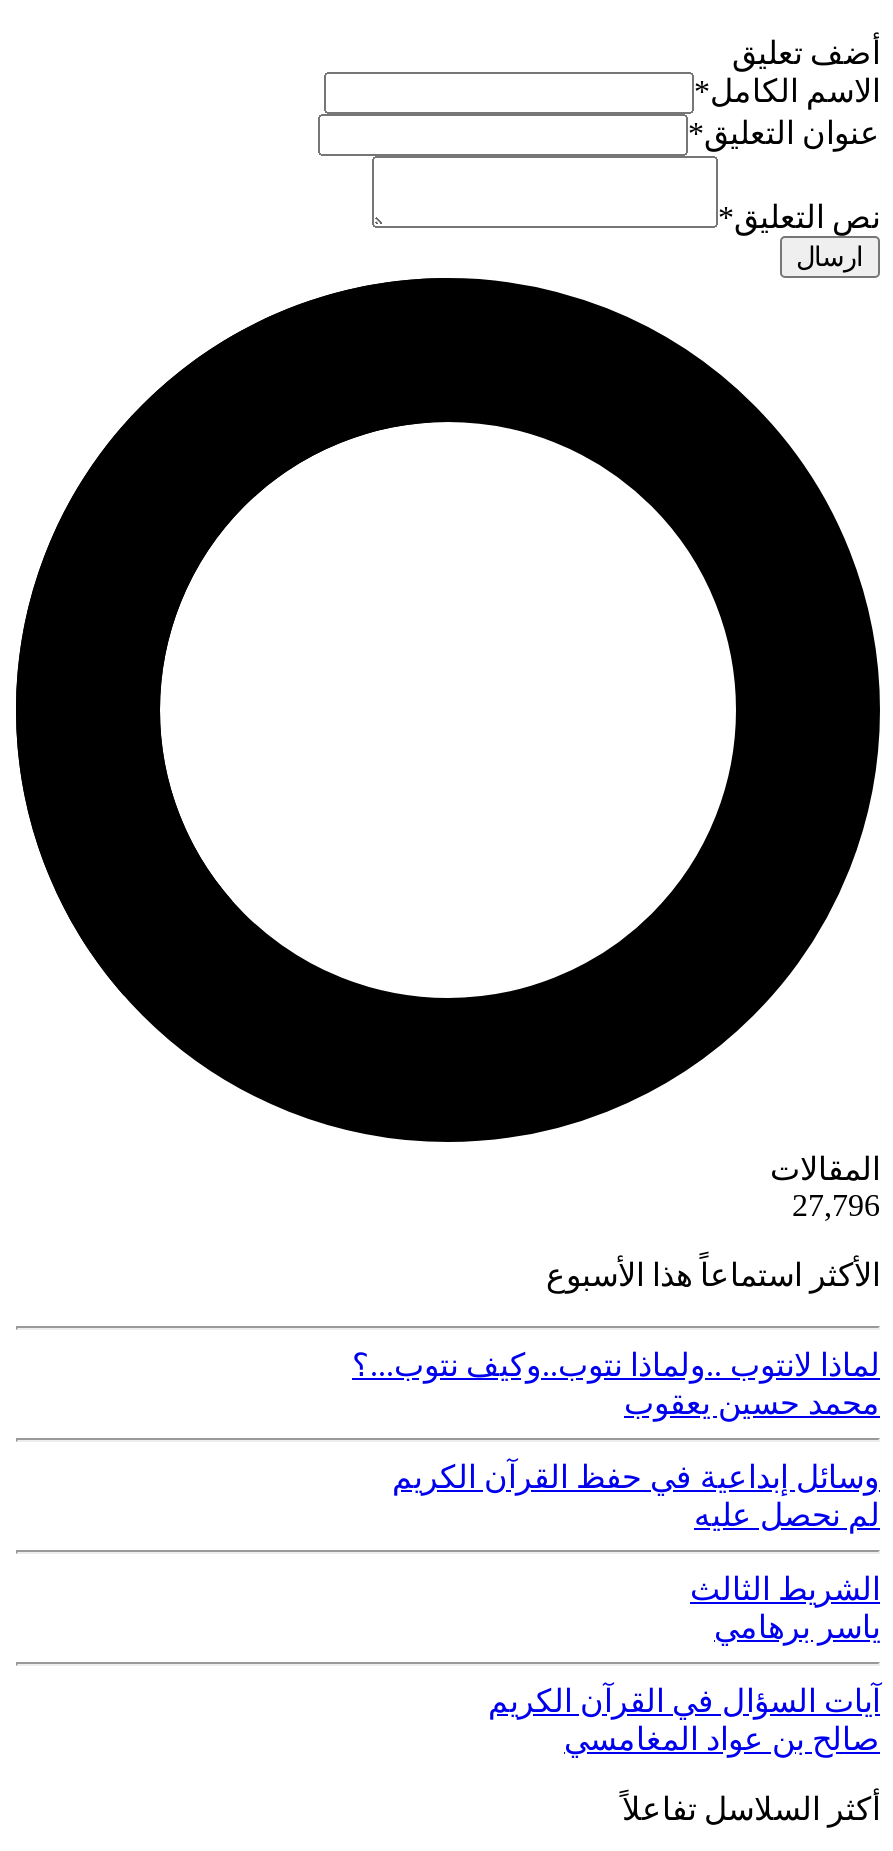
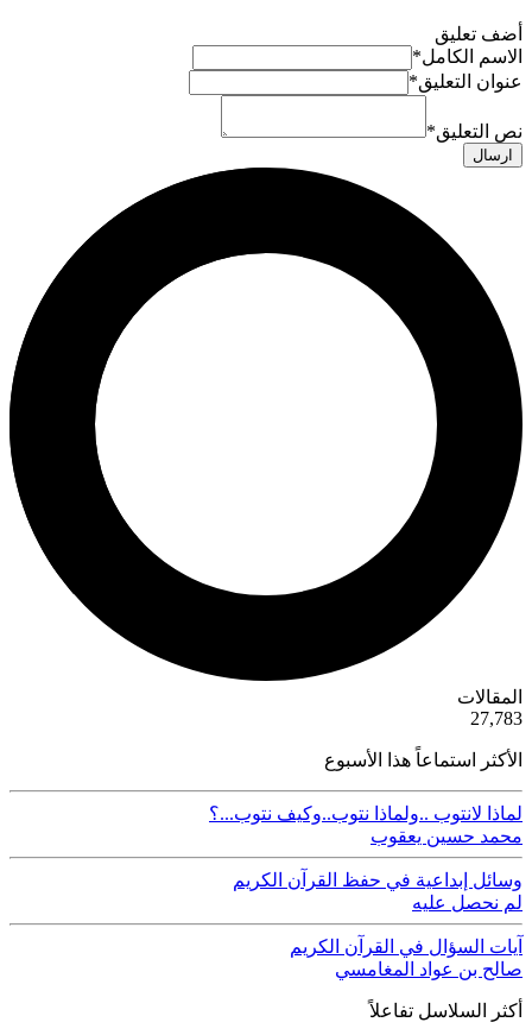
- 27,796
+ 27,783

- الشريط الثالث
- ياسر برهامي
